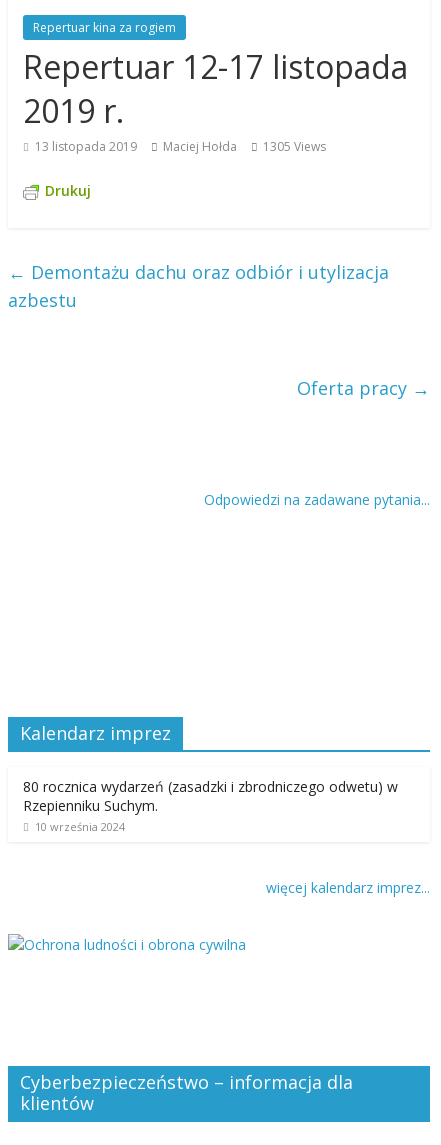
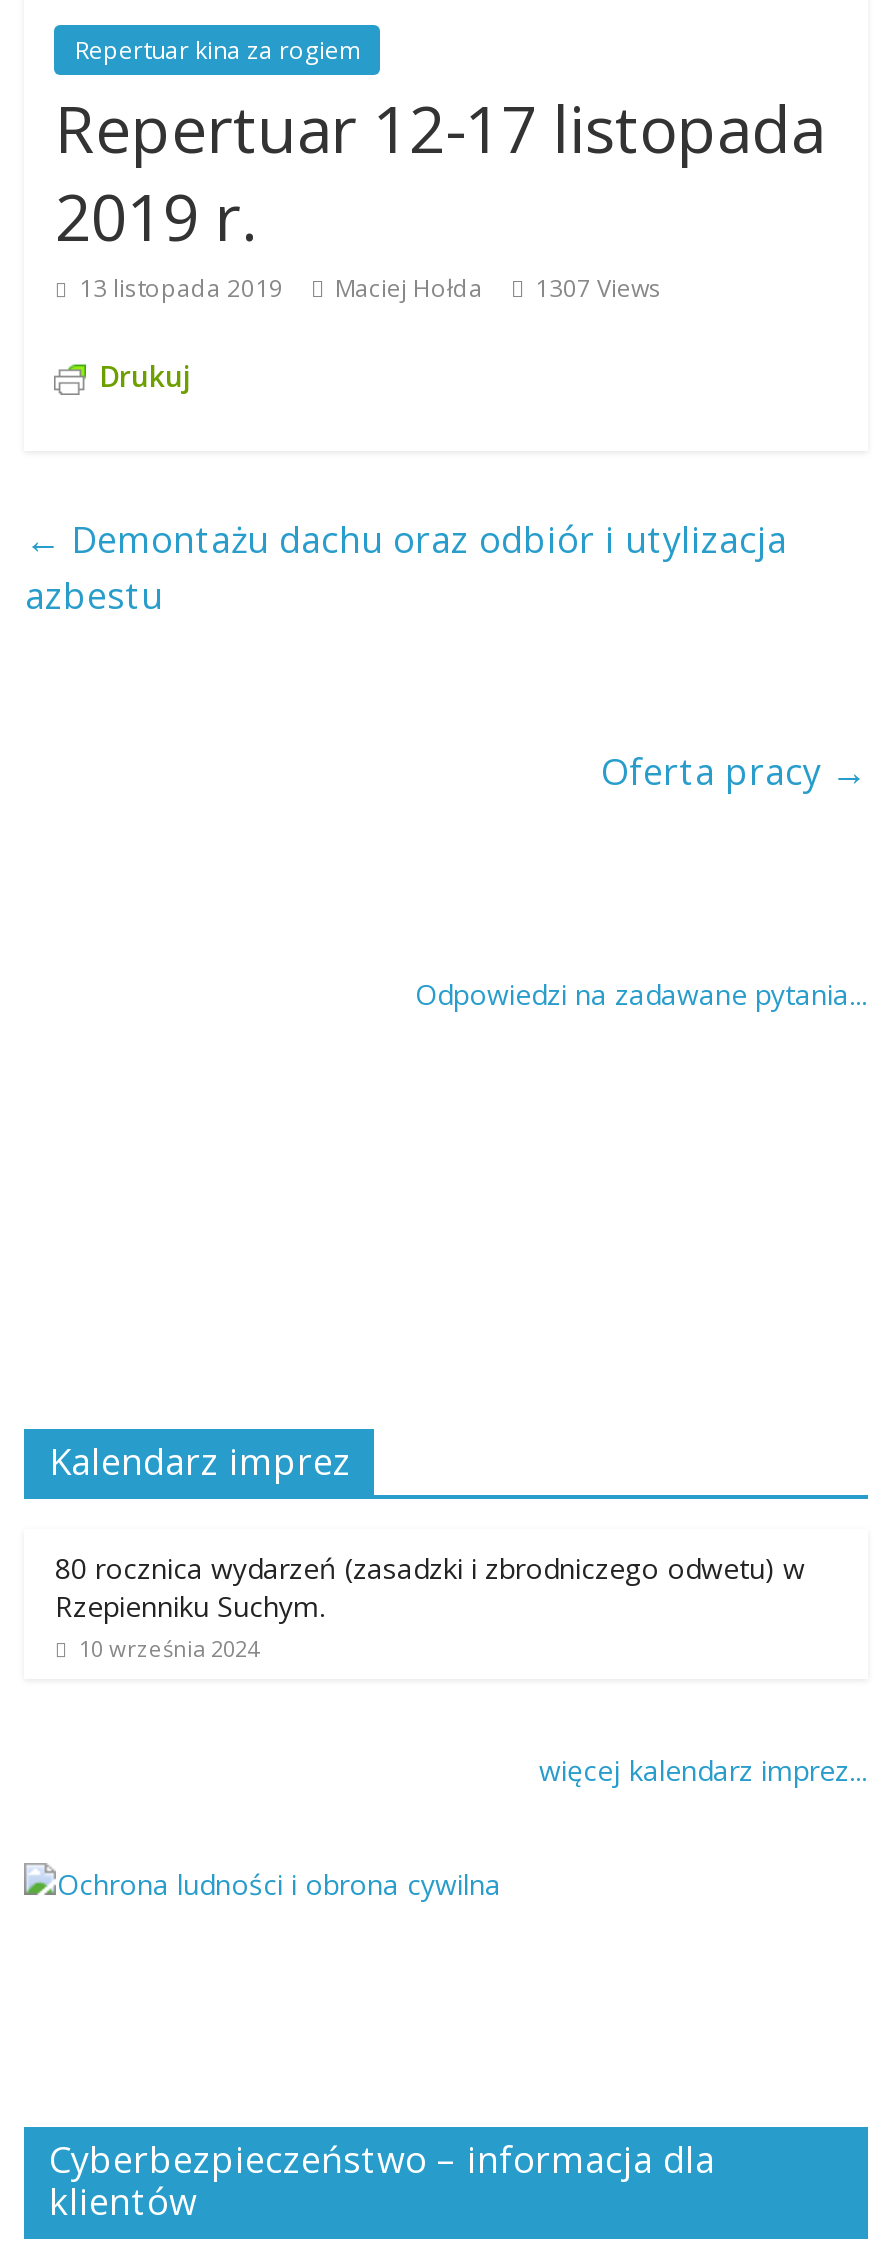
- 13 listopada 2019 Maciej Hołda 1305 Views
+ 13 listopada 2019 Maciej Hołda 1307 Views
